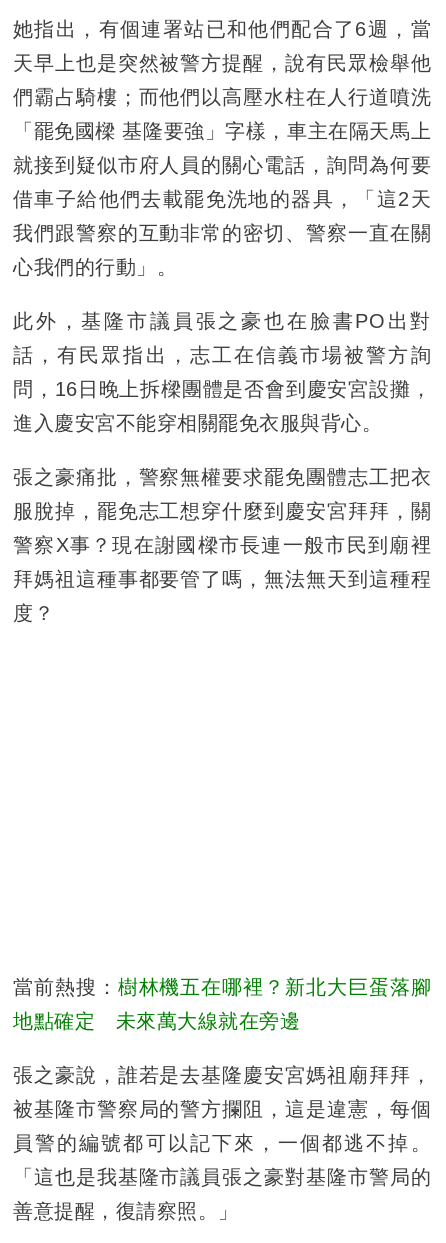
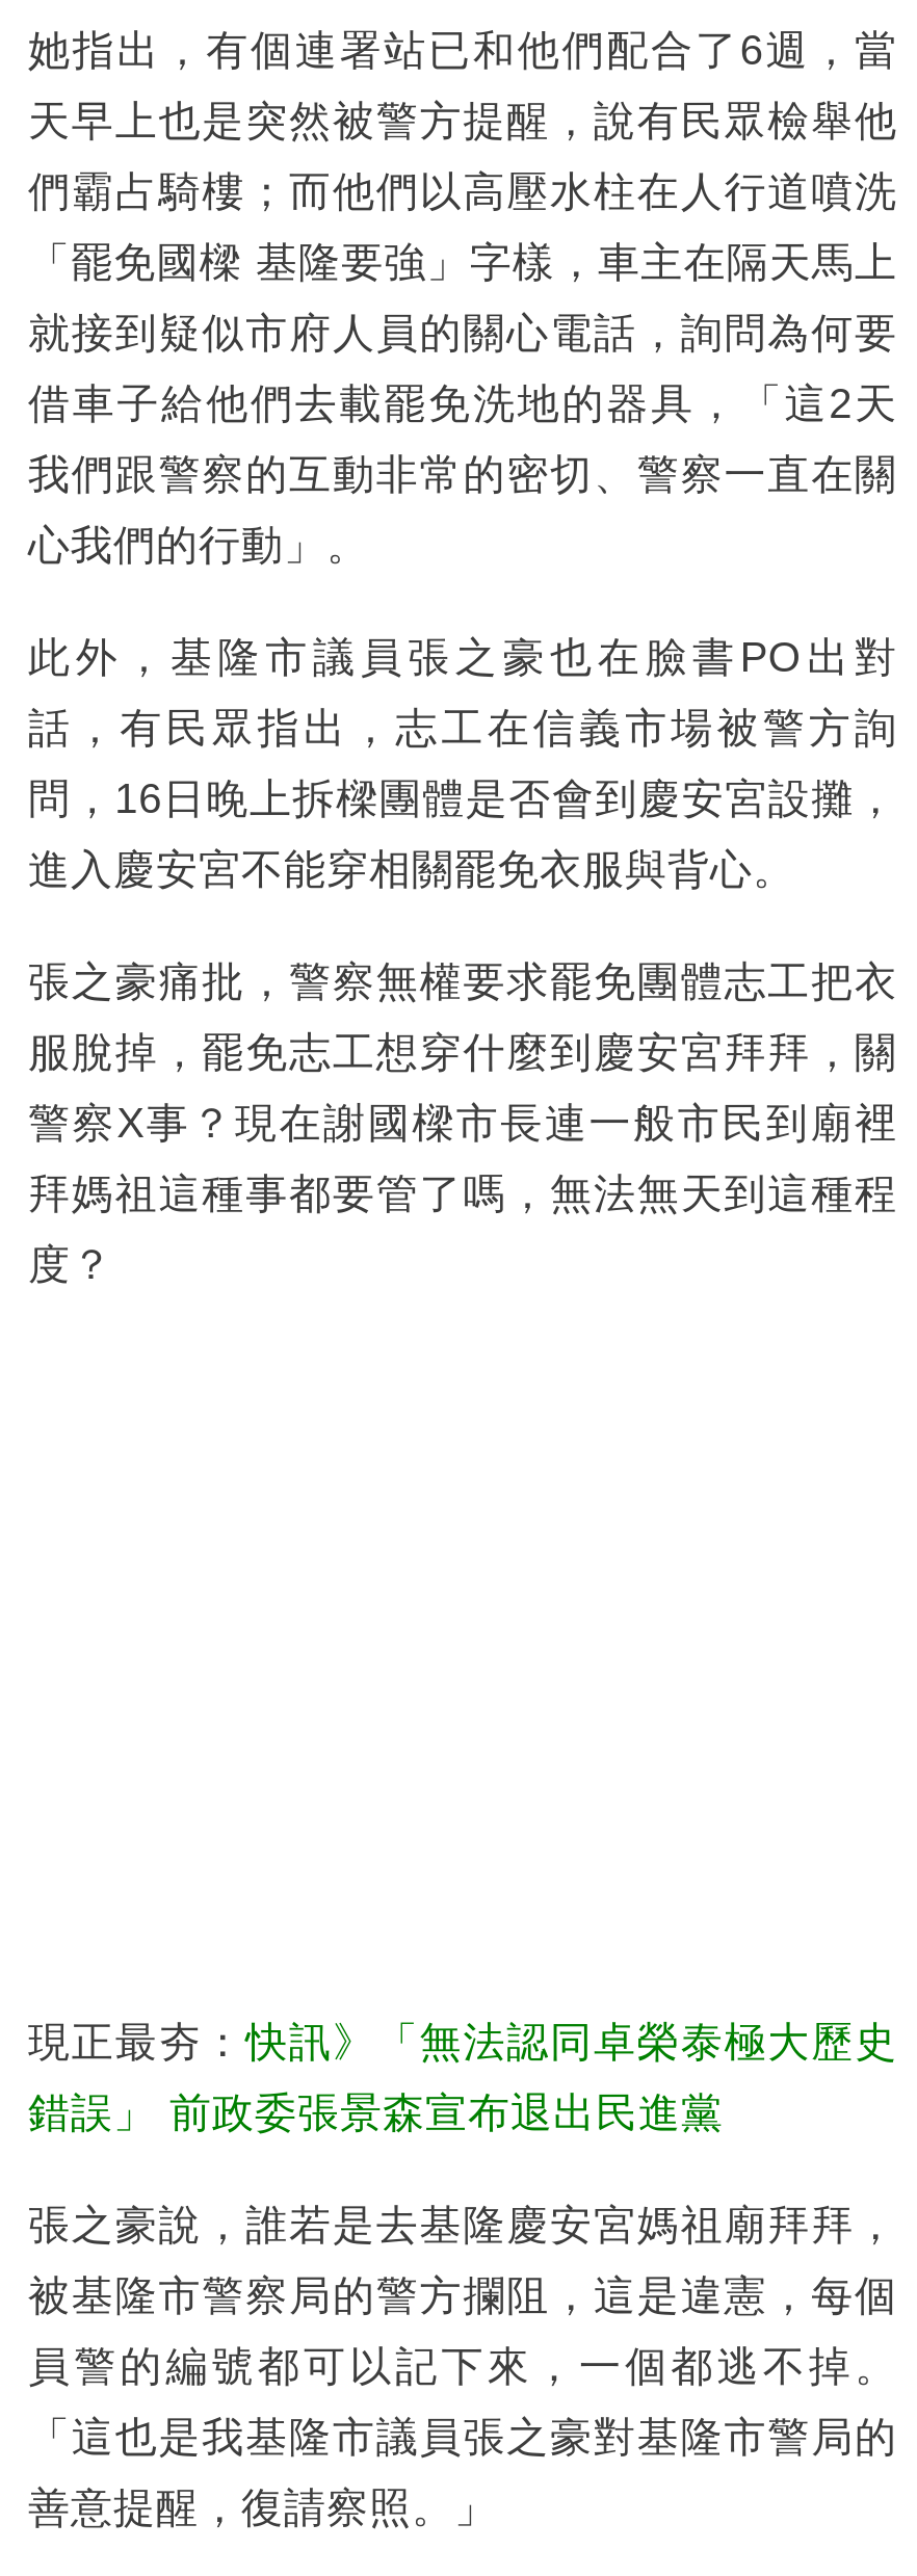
- 當前熱搜：樹林機五在哪裡？新北大巨蛋落腳
+ 現正最夯：快訊》「無法認同卓榮泰極大歷史

- 地點確定 未來萬大線就在旁邊
+ 錯誤」 前政委張景森宣布退出民進黨
